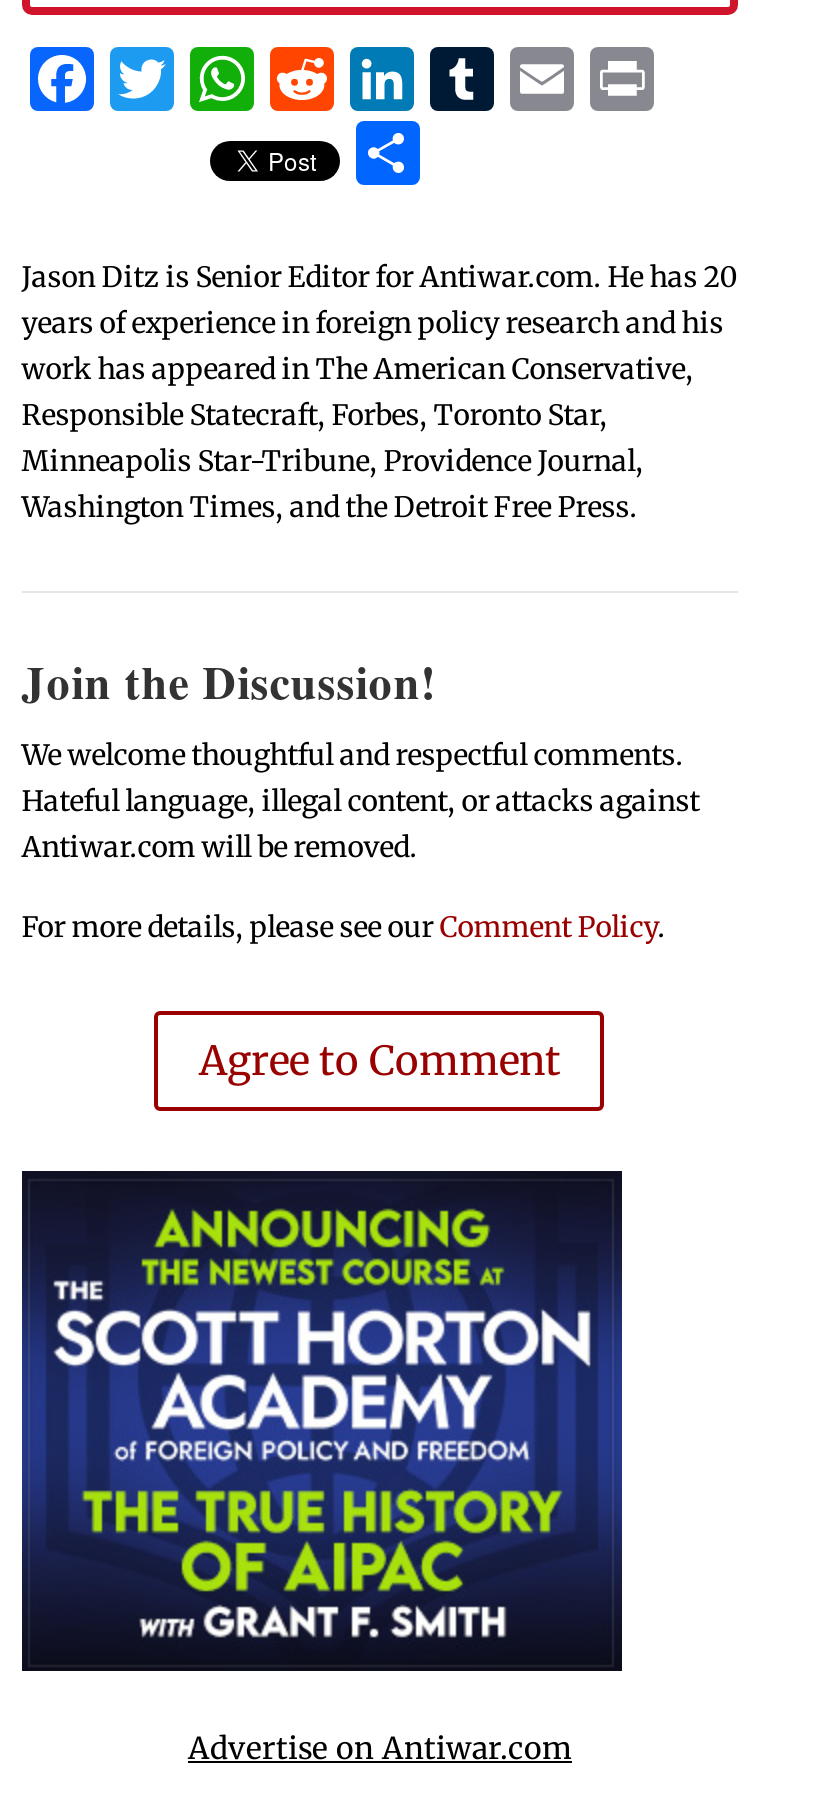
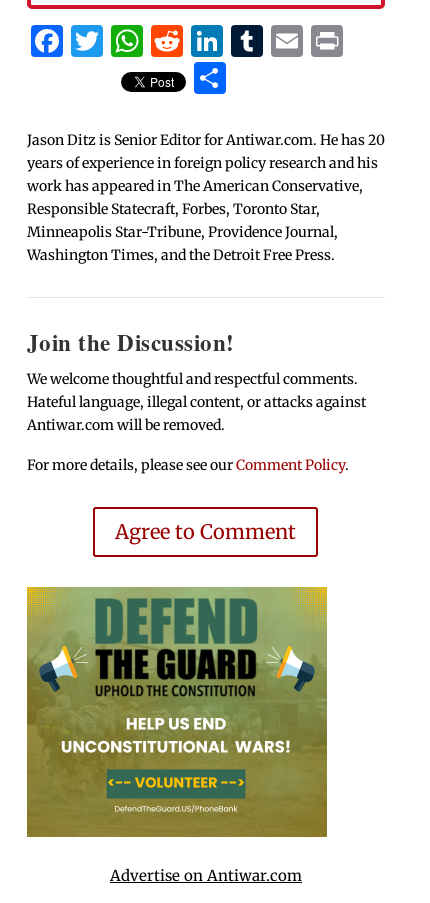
- [image]
+ [image]
